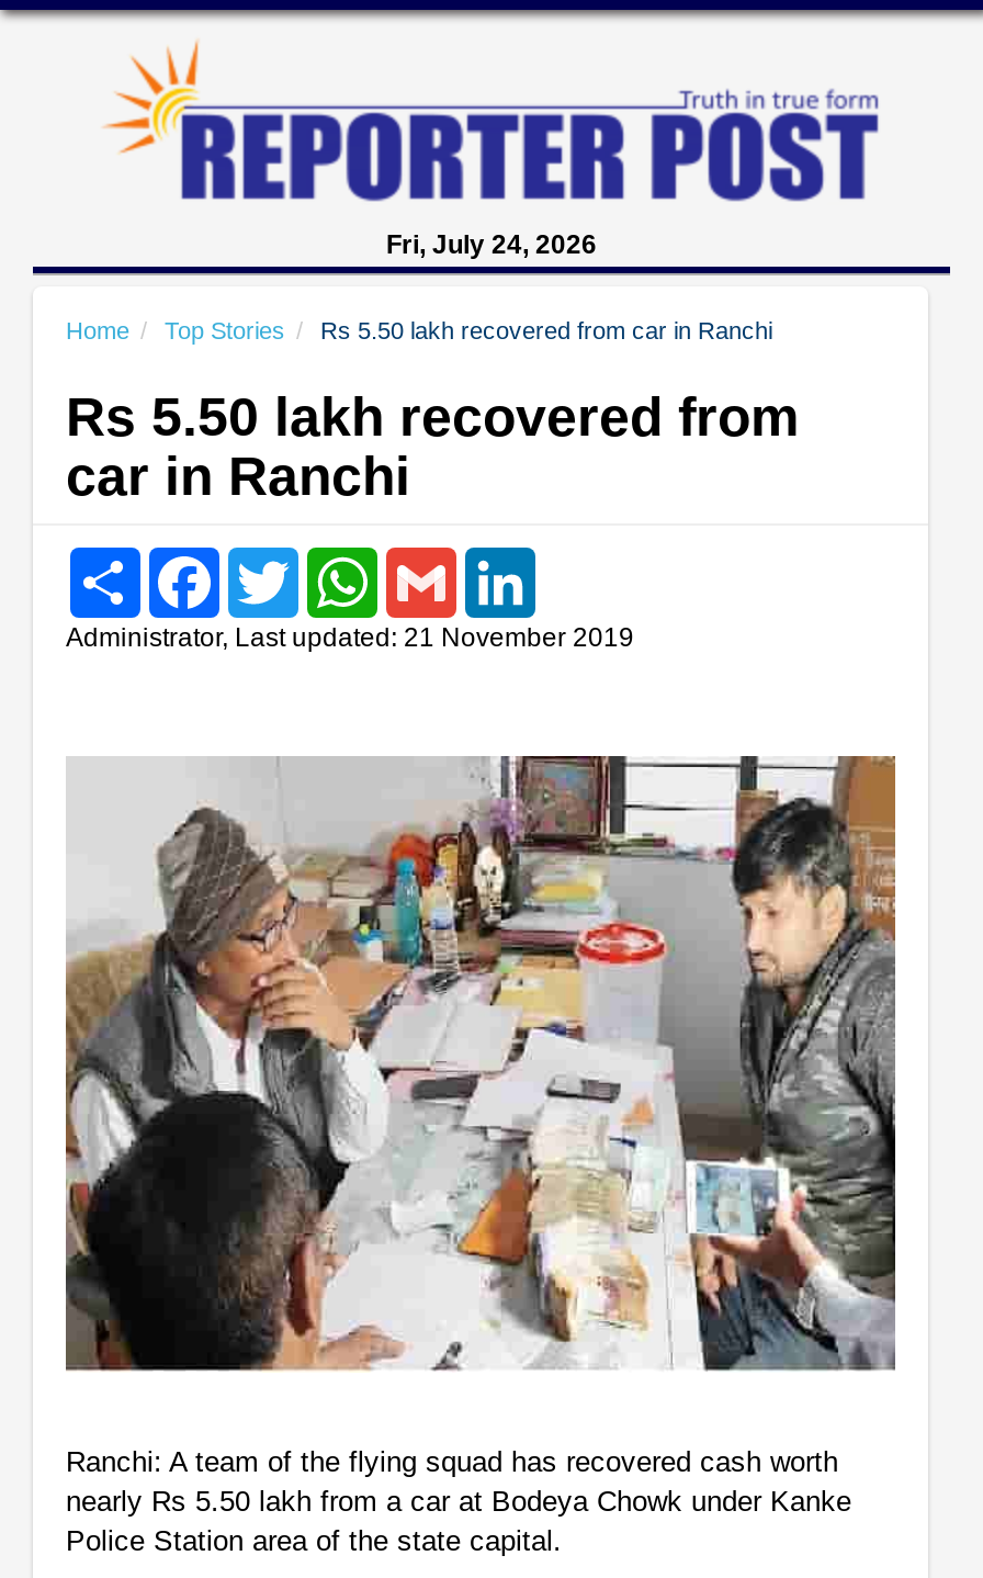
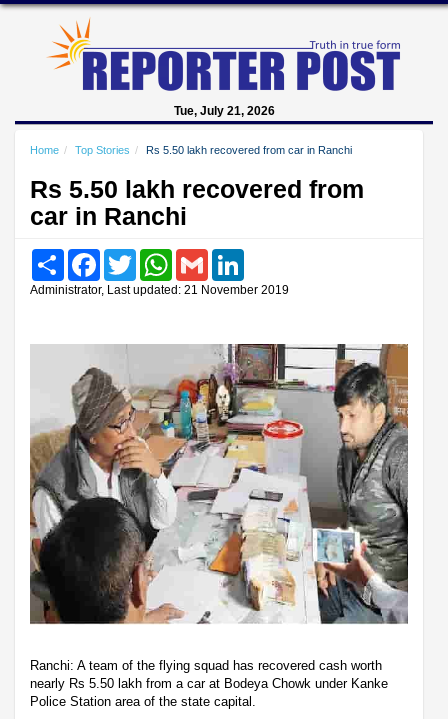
- Fri, July 24, 2026
+ Tue, July 21, 2026
